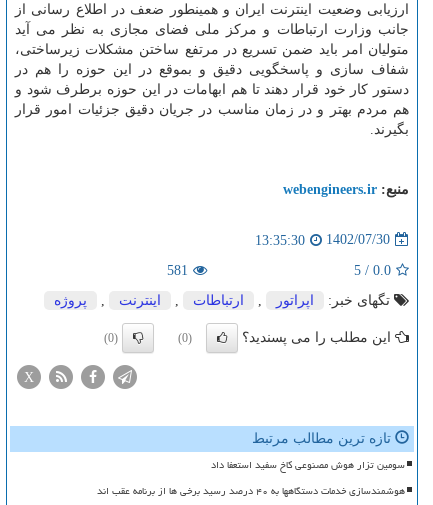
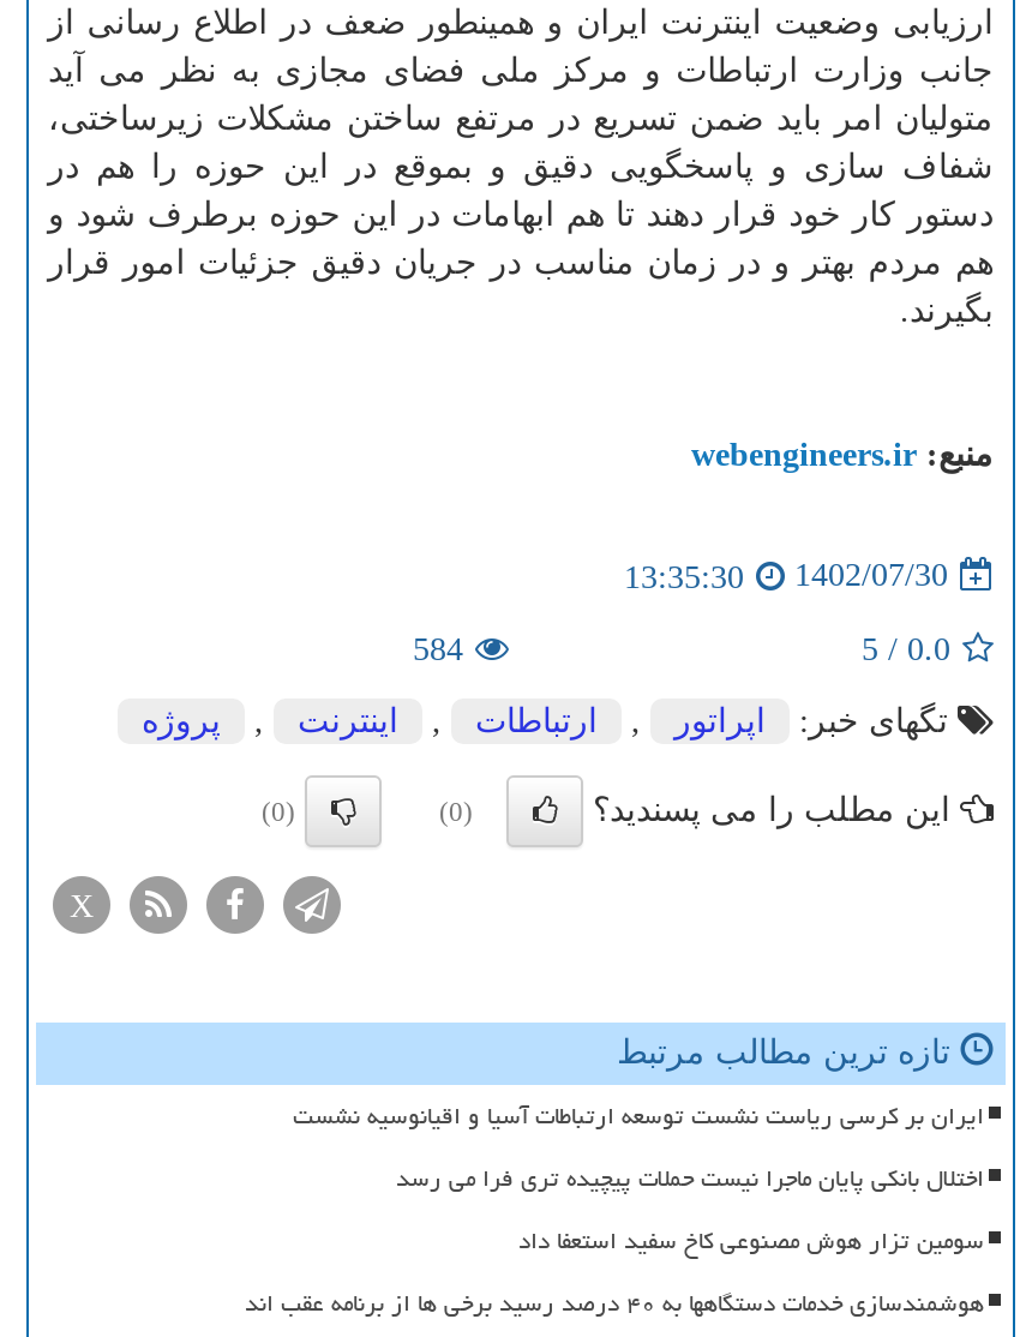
- 581
+ 584

+ ایران بر کرسی ریاست نشست توسعه ارتباطات آسیا و اقیانوسیه نشست
+ اختلال بانکی پایان ماجرا نیست حملات پیچیده تری فرا می رسد
